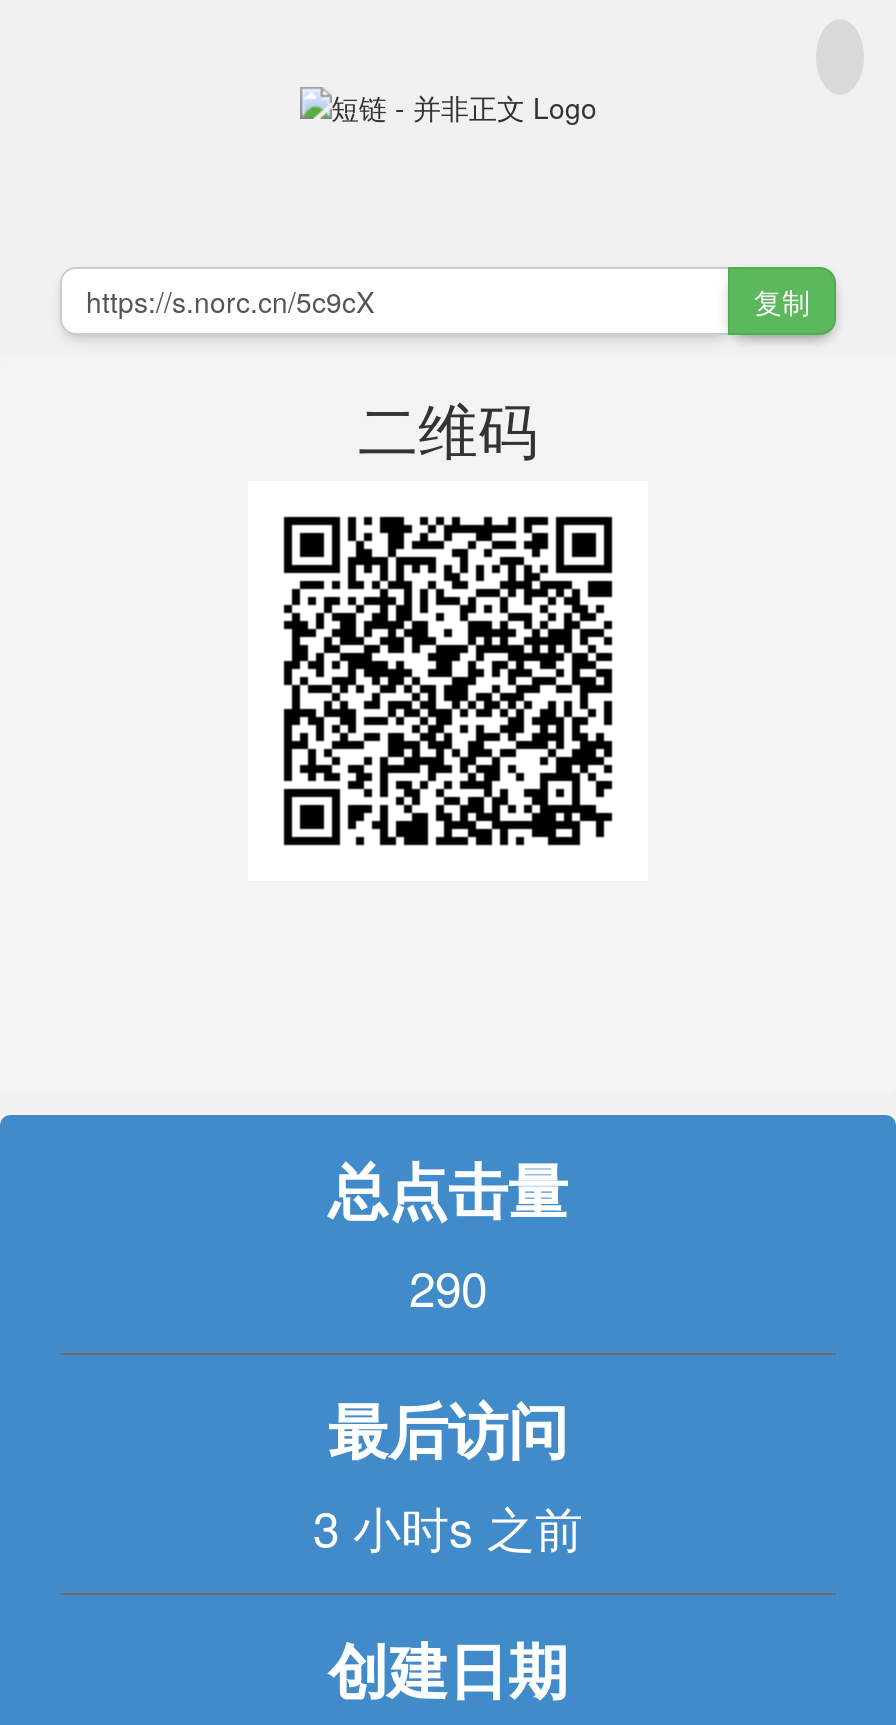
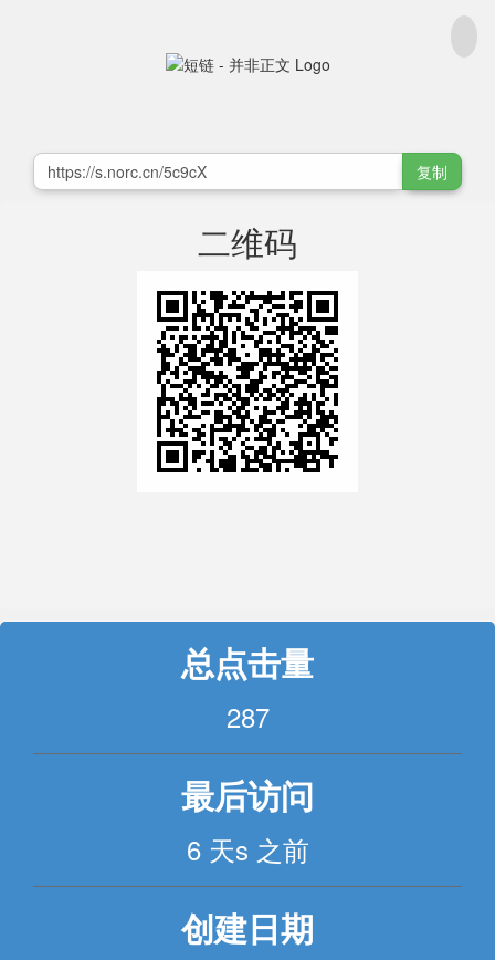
- 290
+ 287

- 3 小时s 之前
+ 6 天s 之前
